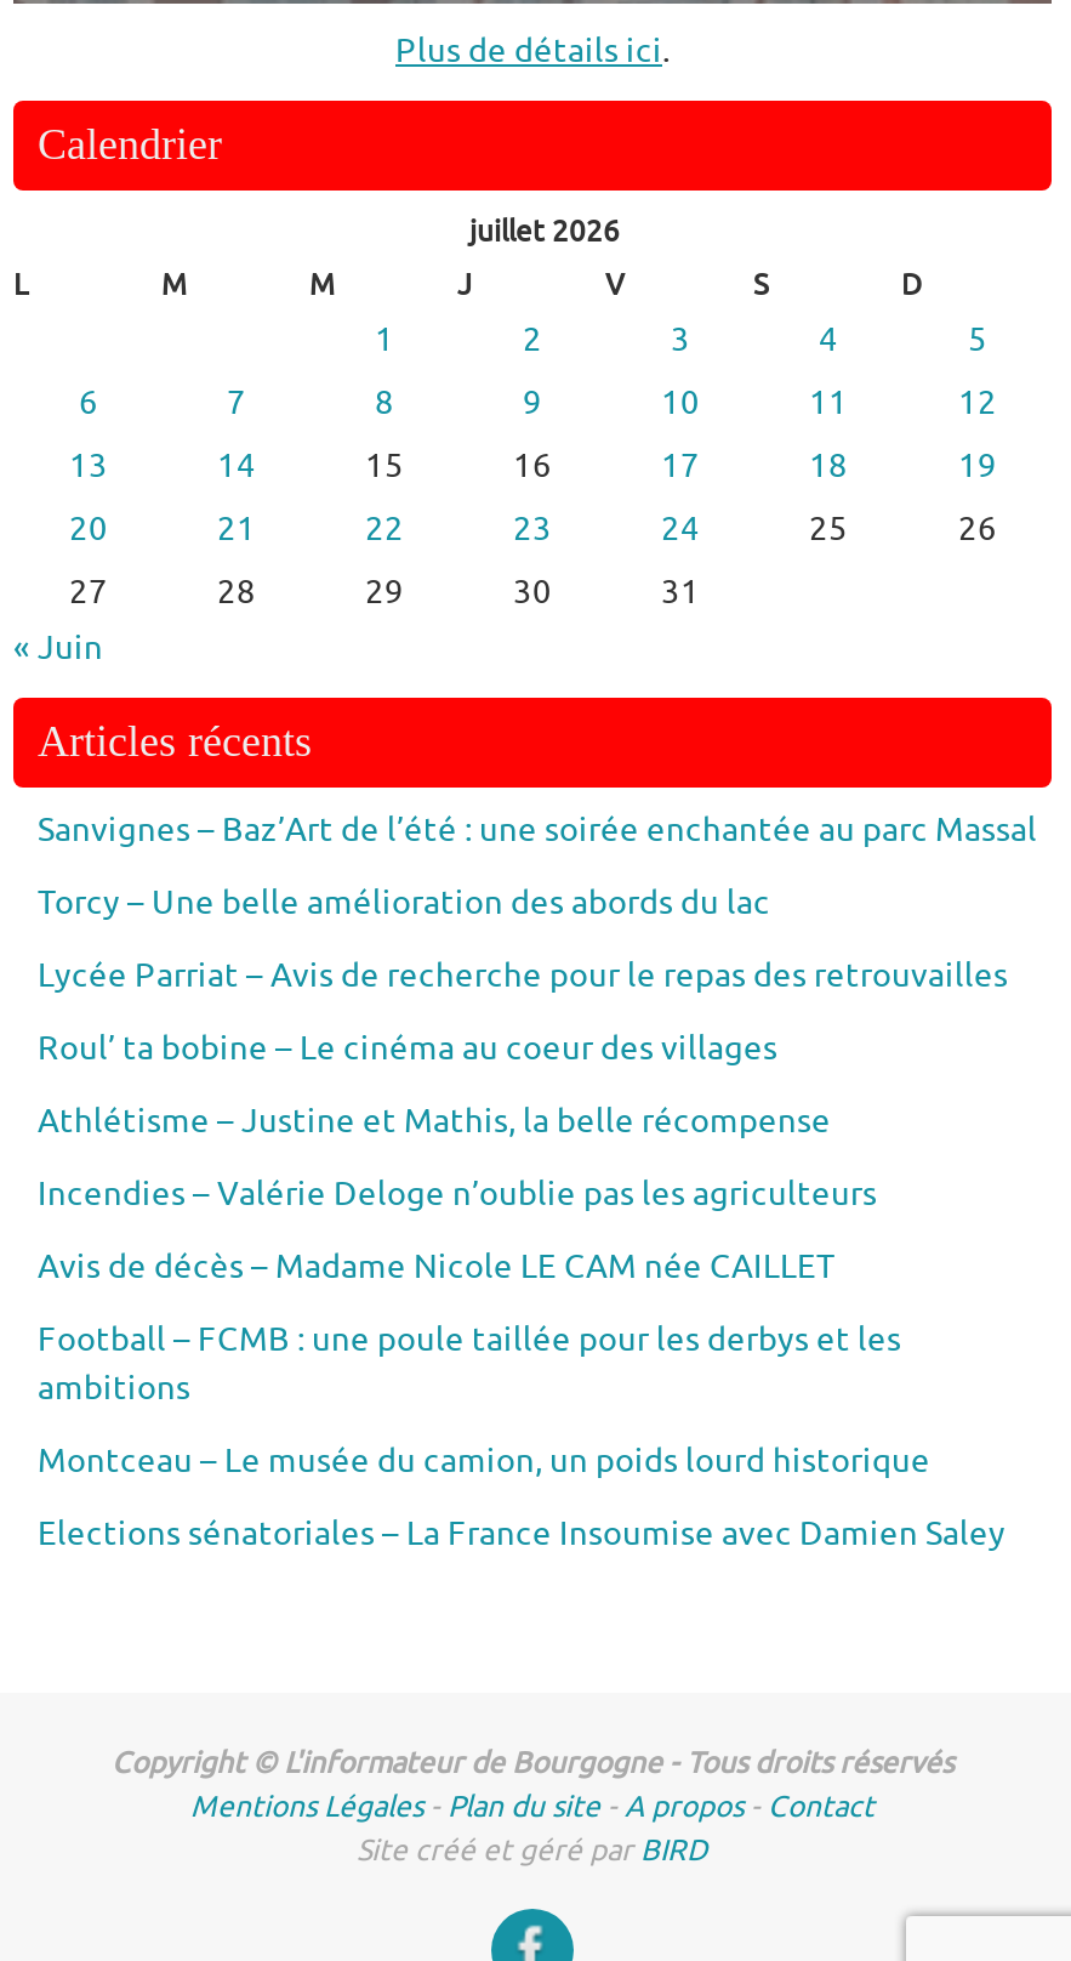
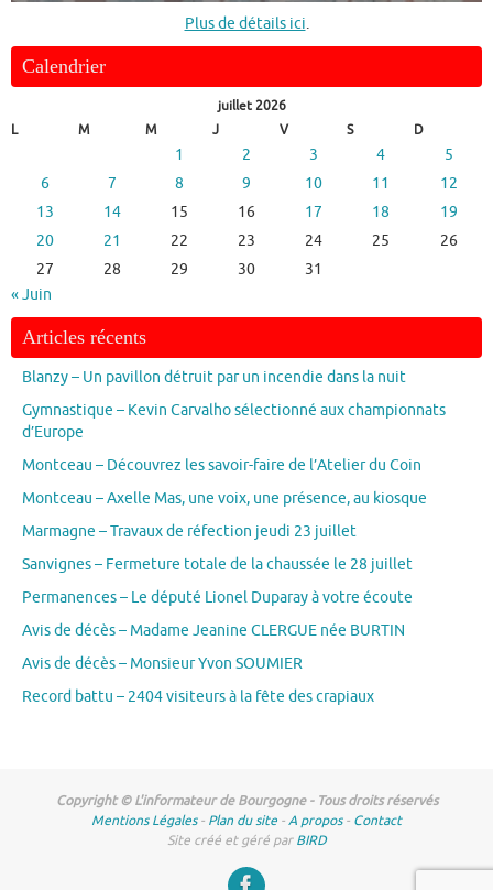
- Sanvignes – Baz’Art de l’été : une soirée enchantée au parc Massal
+ Blanzy – Un pavillon détruit par un incendie dans la nuit

- Torcy – Une belle amélioration des abords du lac
+ Gymnastique – Kevin Carvalho sélectionné aux championnats
+ d’Europe

- Lycée Parriat – Avis de recherche pour le repas des retrouvailles
+ Montceau – Découvrez les savoir-faire de l’Atelier du Coin

- Roul’ ta bobine – Le cinéma au coeur des villages
+ Montceau – Axelle Mas, une voix, une présence, au kiosque

- Athlétisme – Justine et Mathis, la belle récompense
+ Marmagne – Travaux de réfection jeudi 23 juillet

- Incendies – Valérie Deloge n’oublie pas les agriculteurs
+ Sanvignes – Fermeture totale de la chaussée le 28 juillet

- Avis de décès – Madame Nicole LE CAM née CAILLET
+ Permanences – Le député Lionel Duparay à votre écoute

- Football – FCMB : une poule taillée pour les derbys et les
- ambitions
+ Avis de décès – Madame Jeanine CLERGUE née BURTIN

- Montceau – Le musée du camion, un poids lourd historique
+ Avis de décès – Monsieur Yvon SOUMIER

- Elections sénatoriales – La France Insoumise avec Damien Saley
+ Record battu – 2404 visiteurs à la fête des crapiaux
